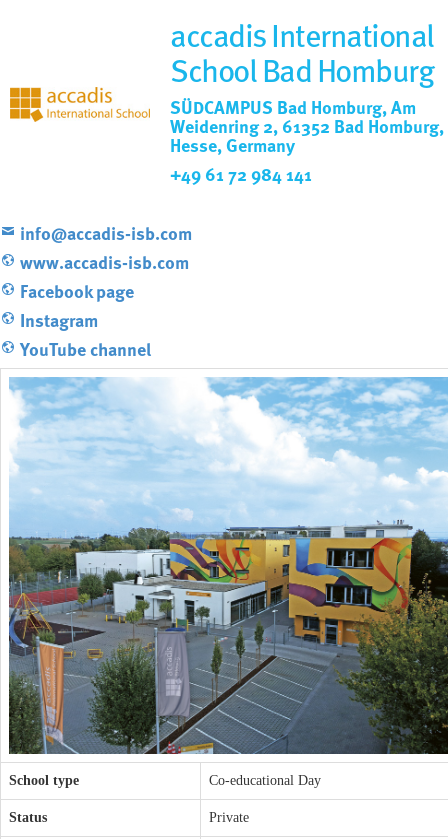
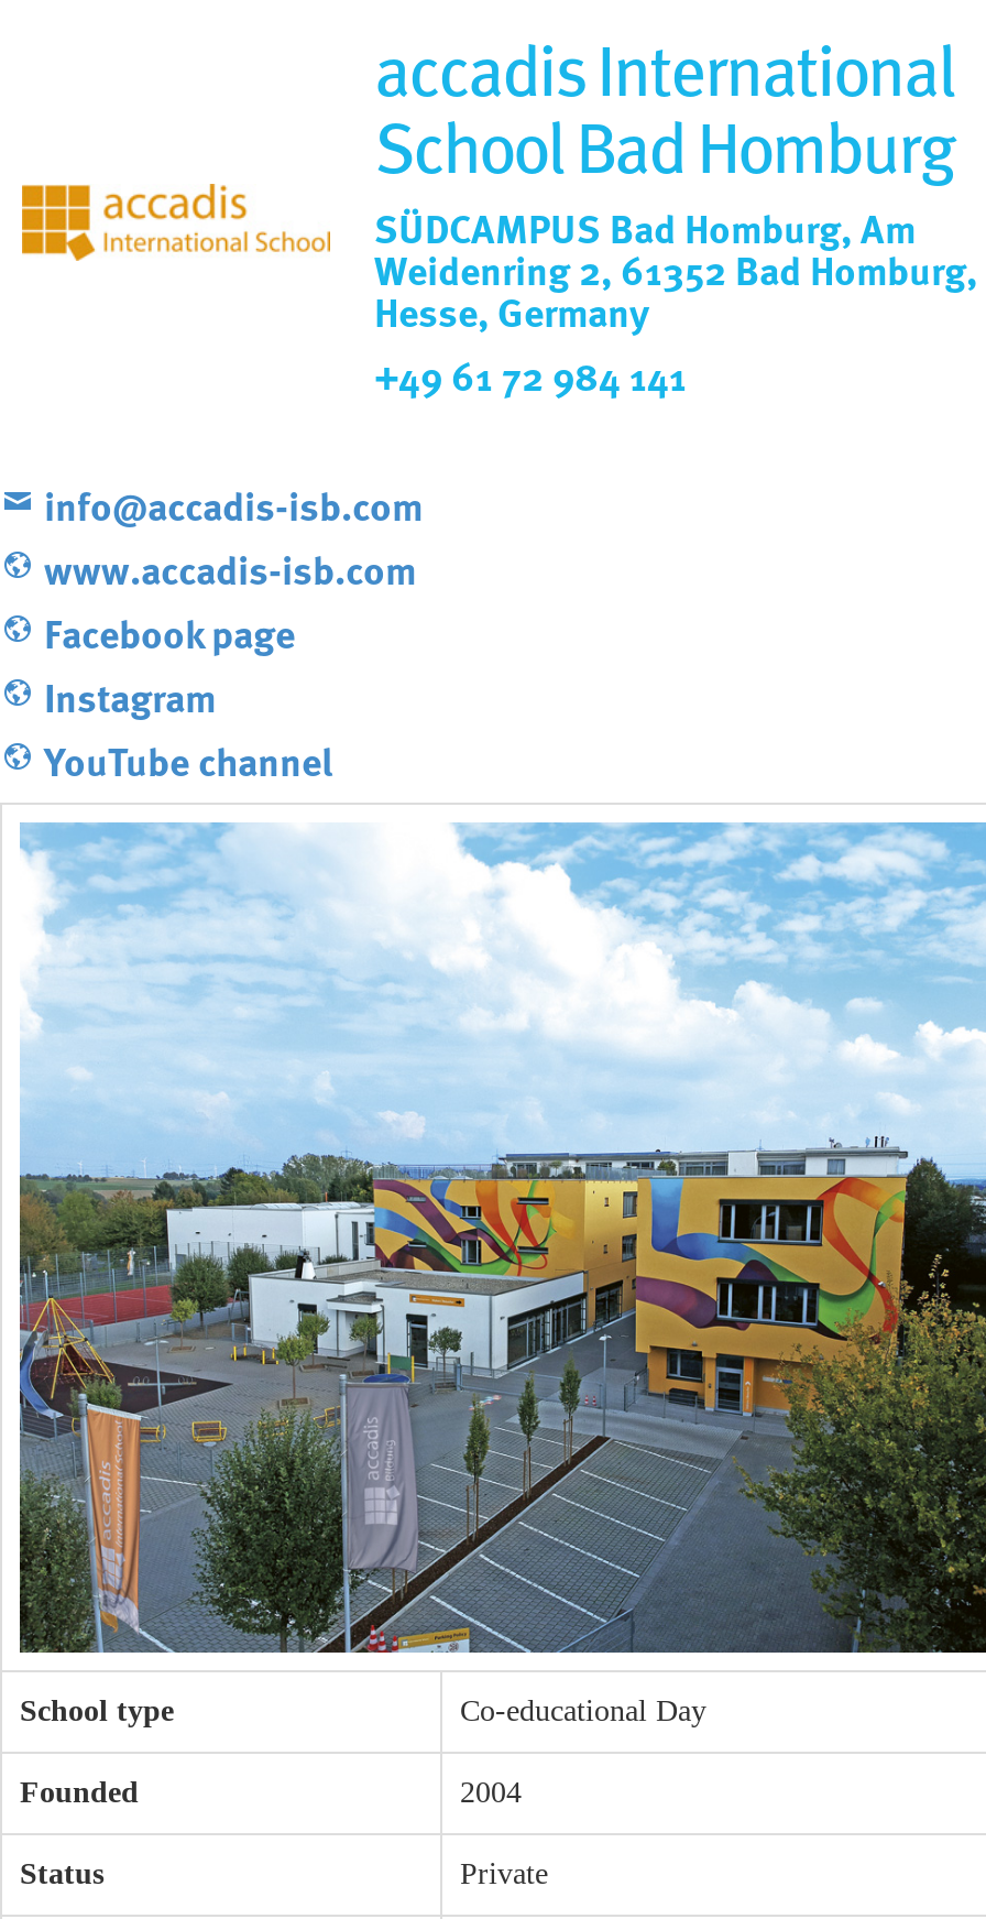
+ Founded
+ 2004
